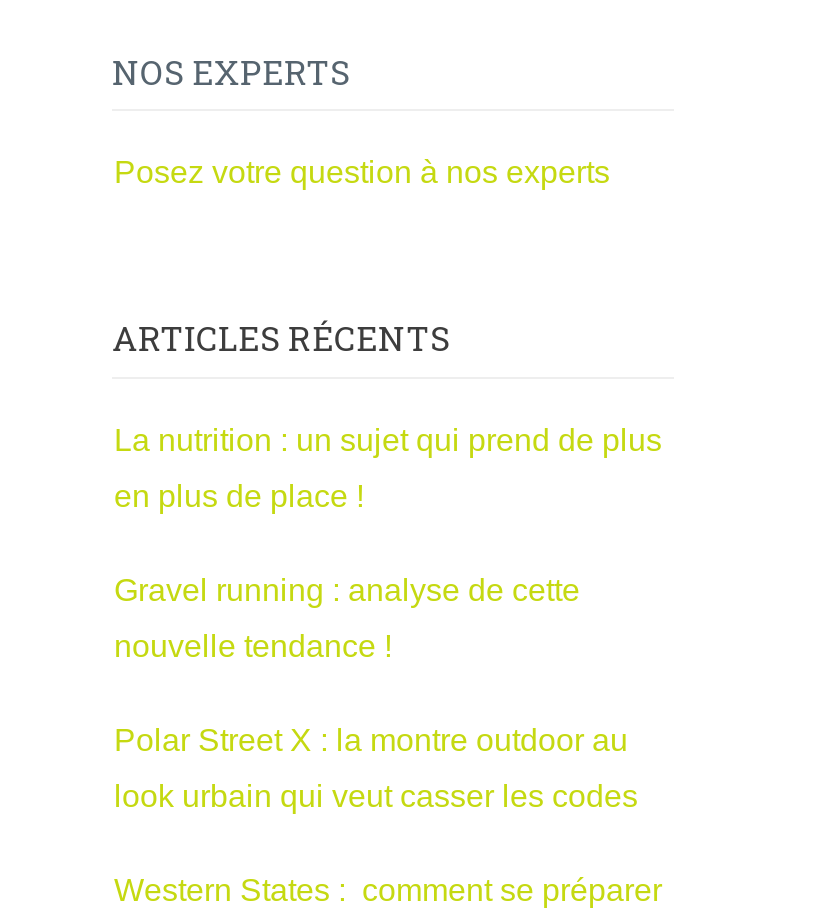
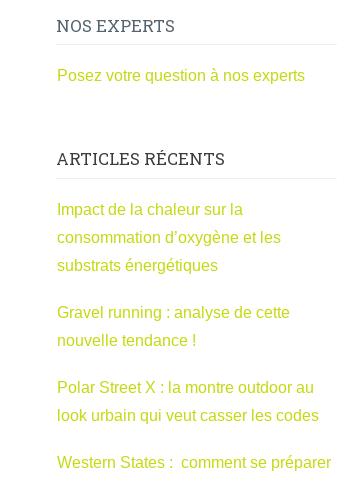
- La nutrition : un sujet qui prend de plus
- en plus de place !
+ Impact de la chaleur sur la
+ consommation d’oxygène et les
+ substrats énergétiques
